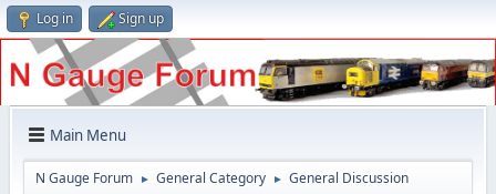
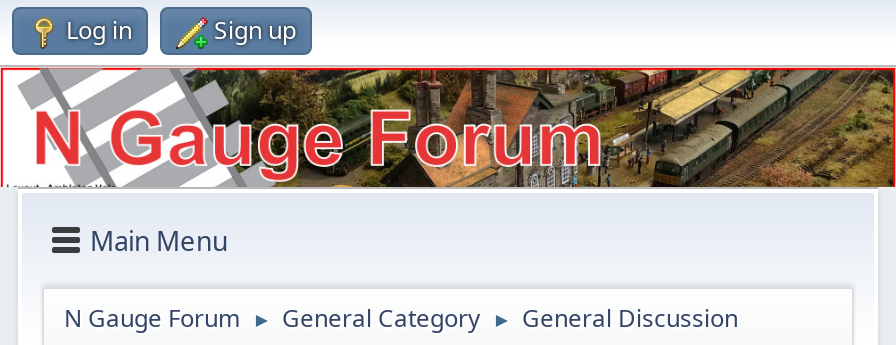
- [image]
+ [image]
